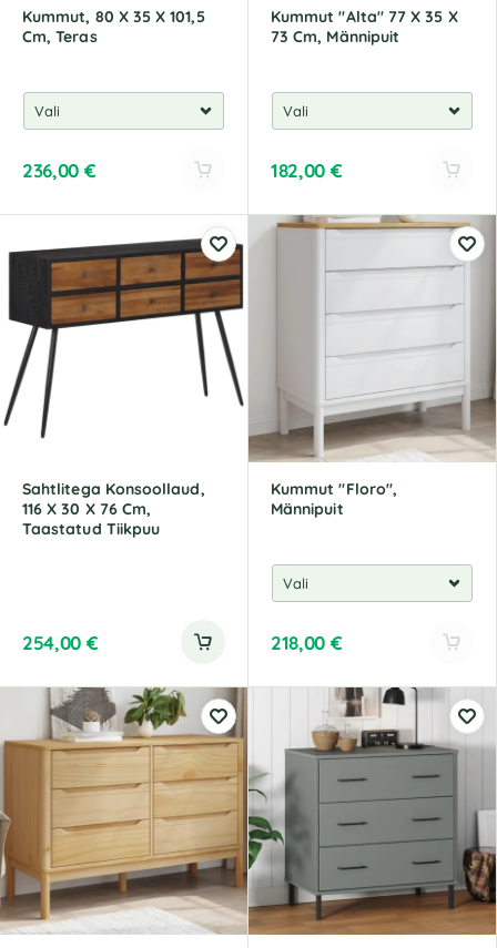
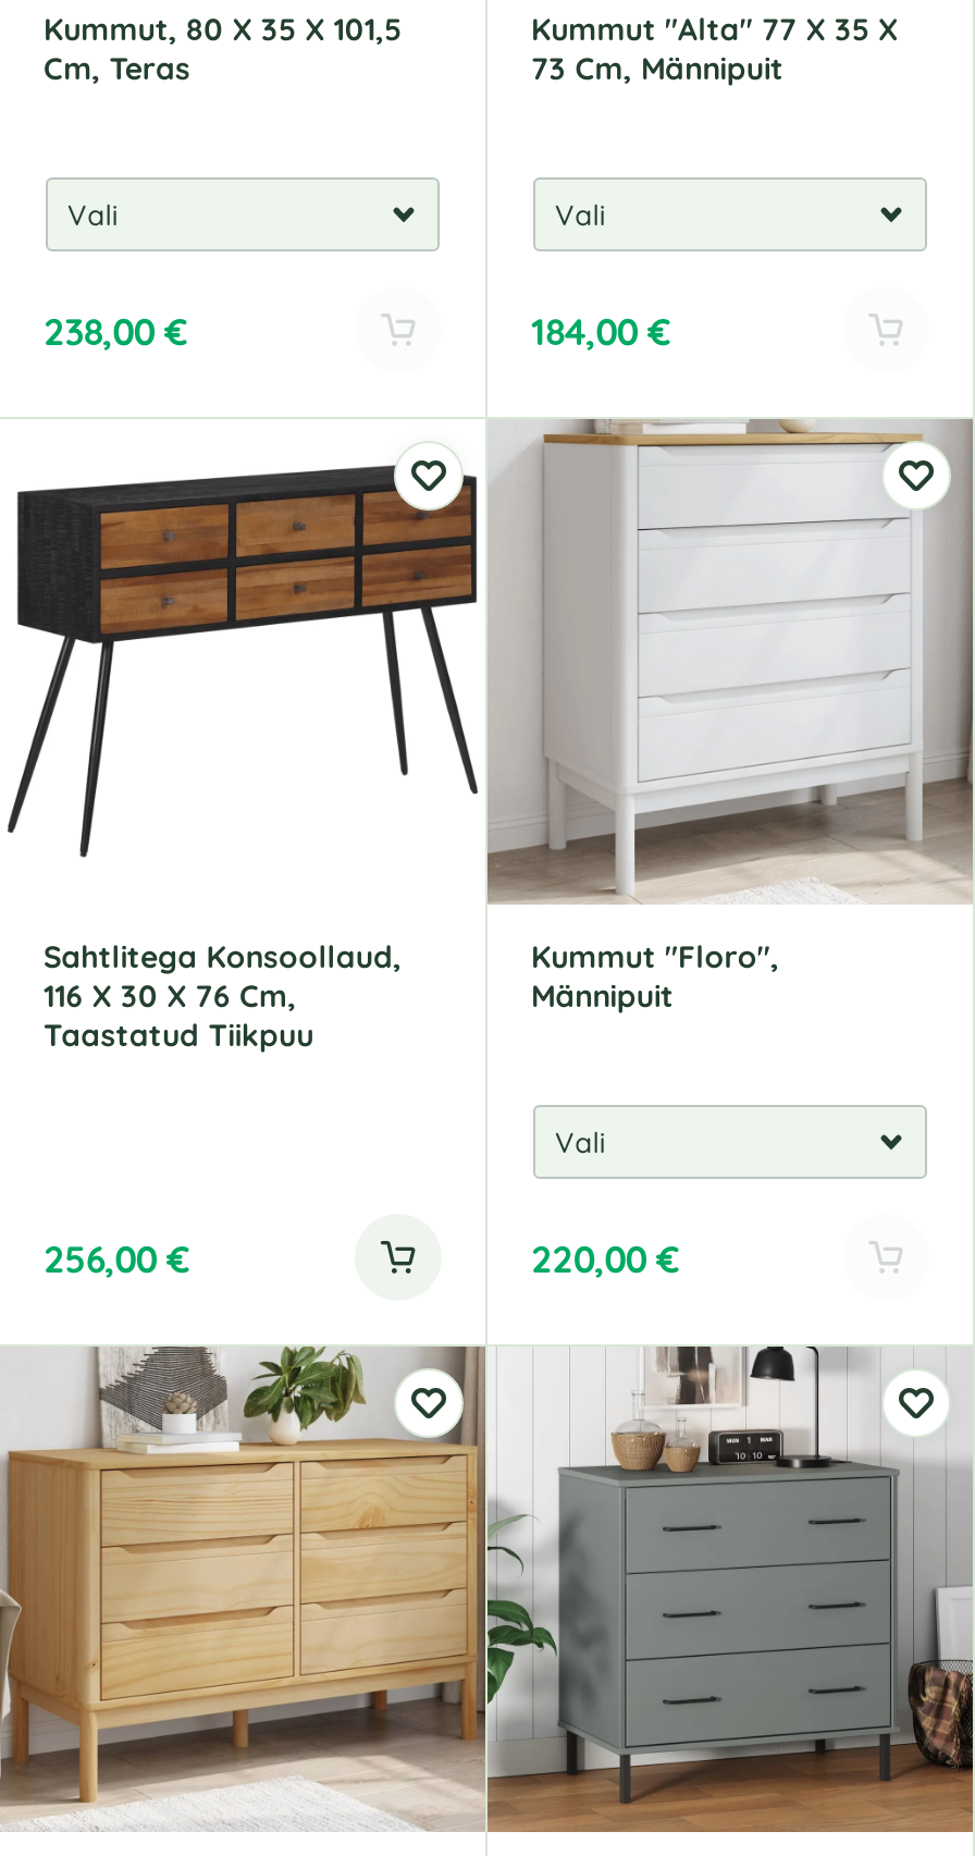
- 236,00 €
+ 238,00 €

- 182,00 €
+ 184,00 €

- 254,00 €
+ 256,00 €

- 218,00 €
+ 220,00 €
